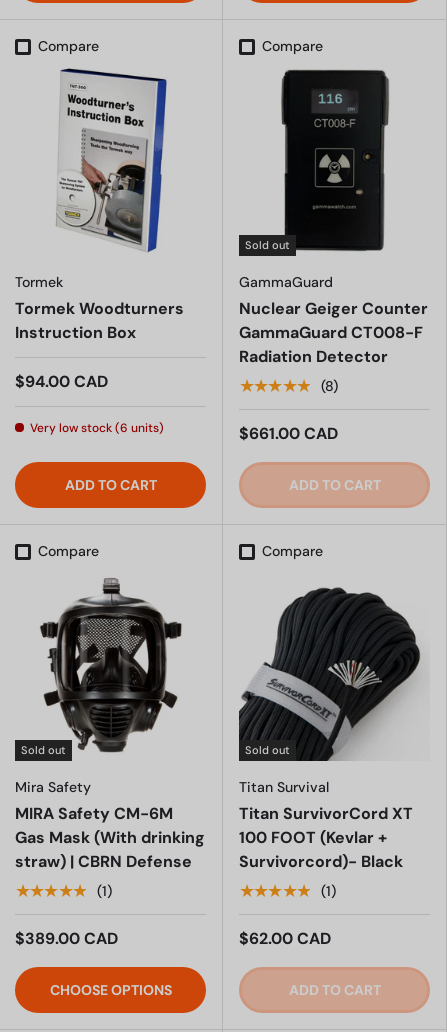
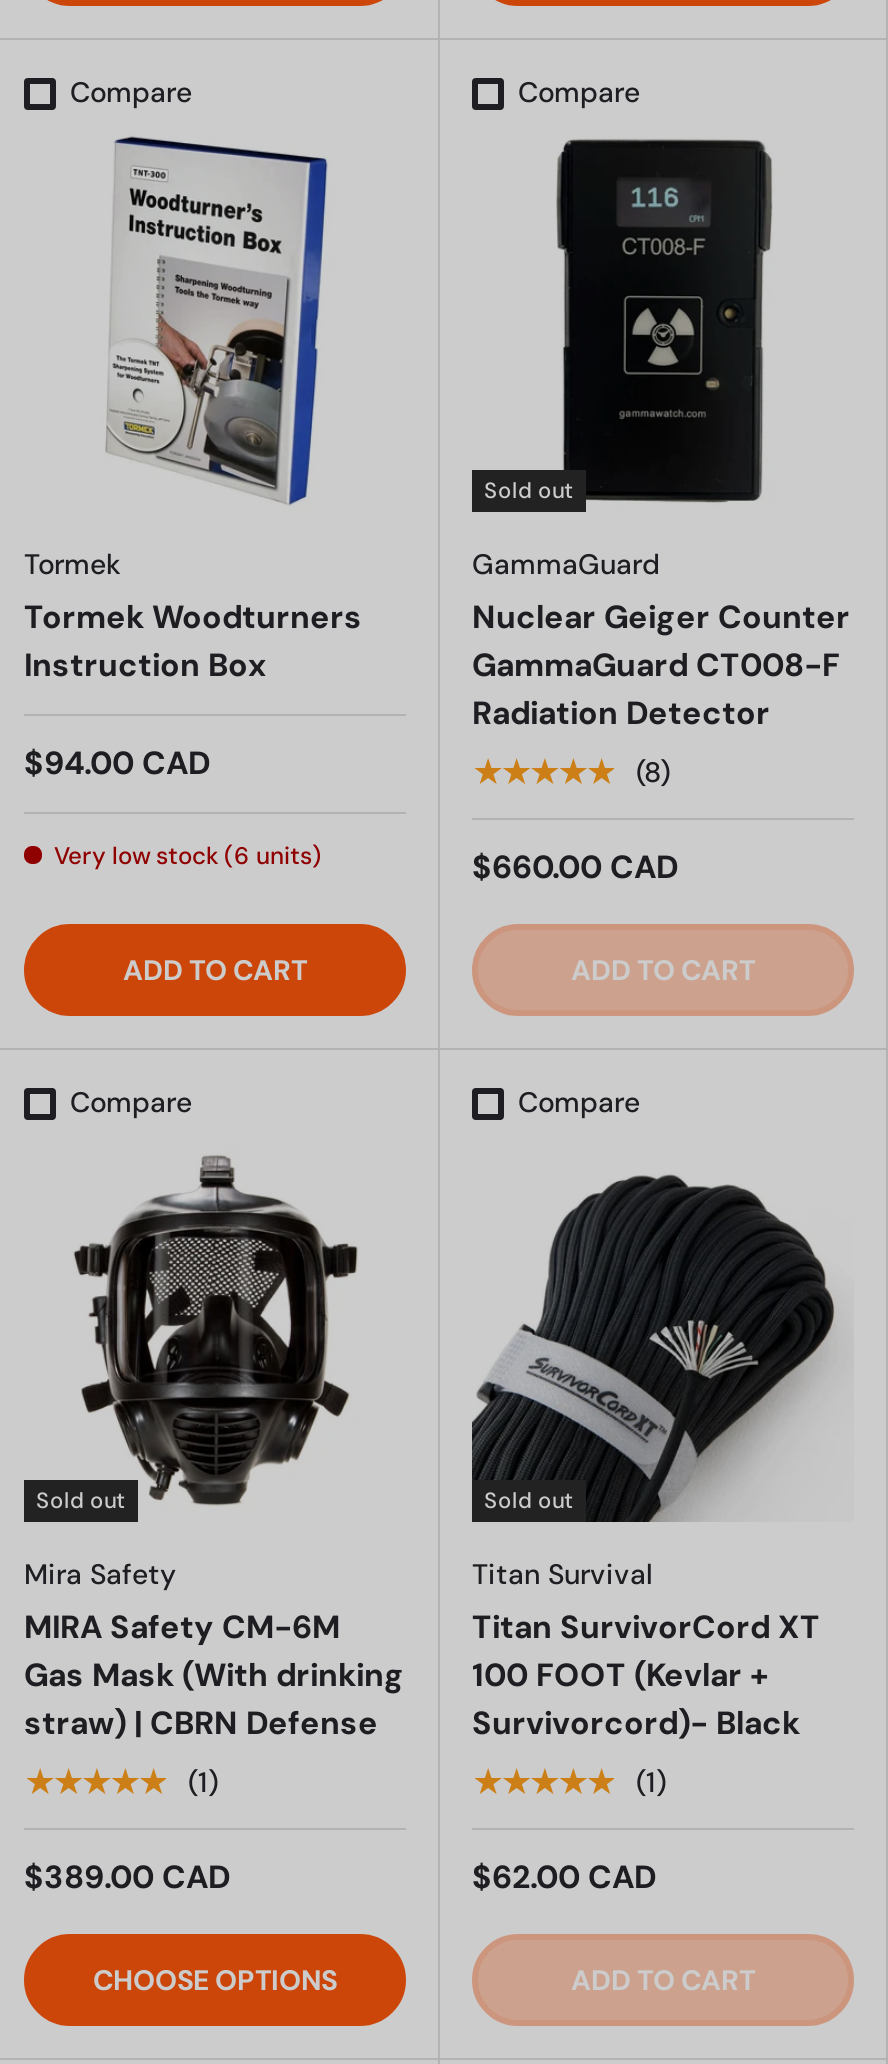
- $661.00 CAD
+ $660.00 CAD
